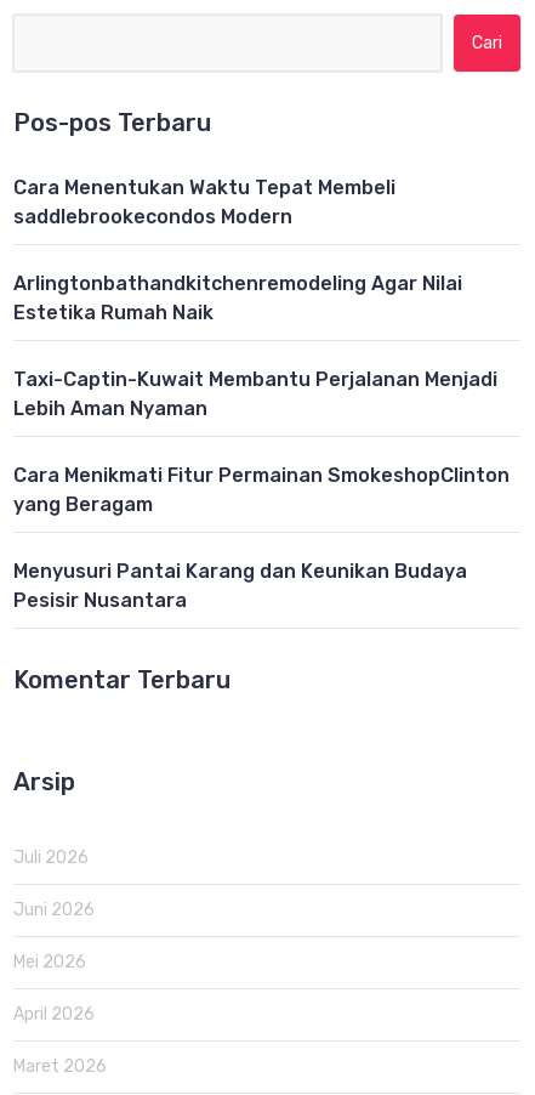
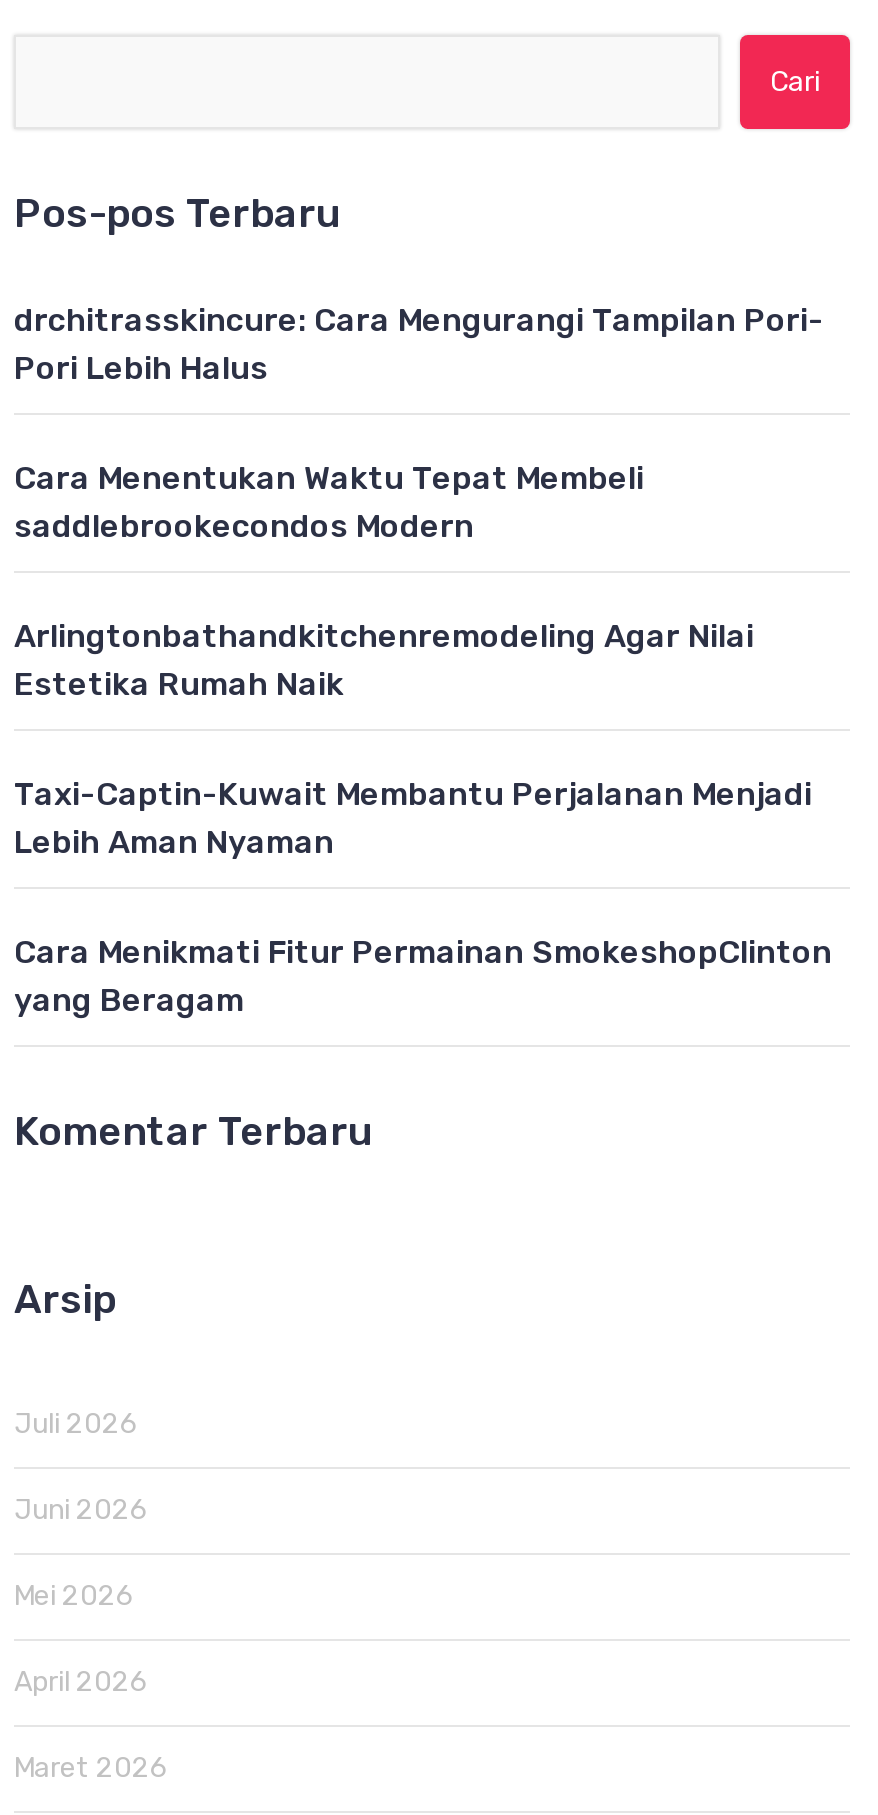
+ drchitrasskincure: Cara Mengurangi Tampilan Pori-
+ Pori Lebih Halus

moved down: Cara Menentukan Waktu Tepat Membeli | saddlebrookecondos Modern | Arlingtonbathandkitchenremodeling Agar Nilai | Estetika Rumah Naik | Taxi-Captin-Kuwait Membantu Perjalanan Menjadi | Lebih Aman Nyaman | Cara Menikmati Fitur Permainan SmokeshopClinton | yang Beragam

- Menyusuri Pantai Karang dan Keunikan Budaya
- Pesisir Nusantara
